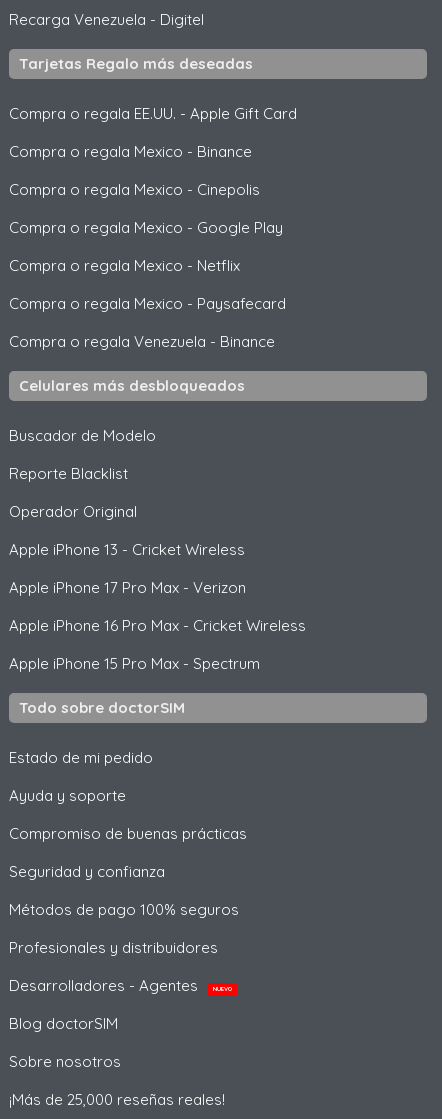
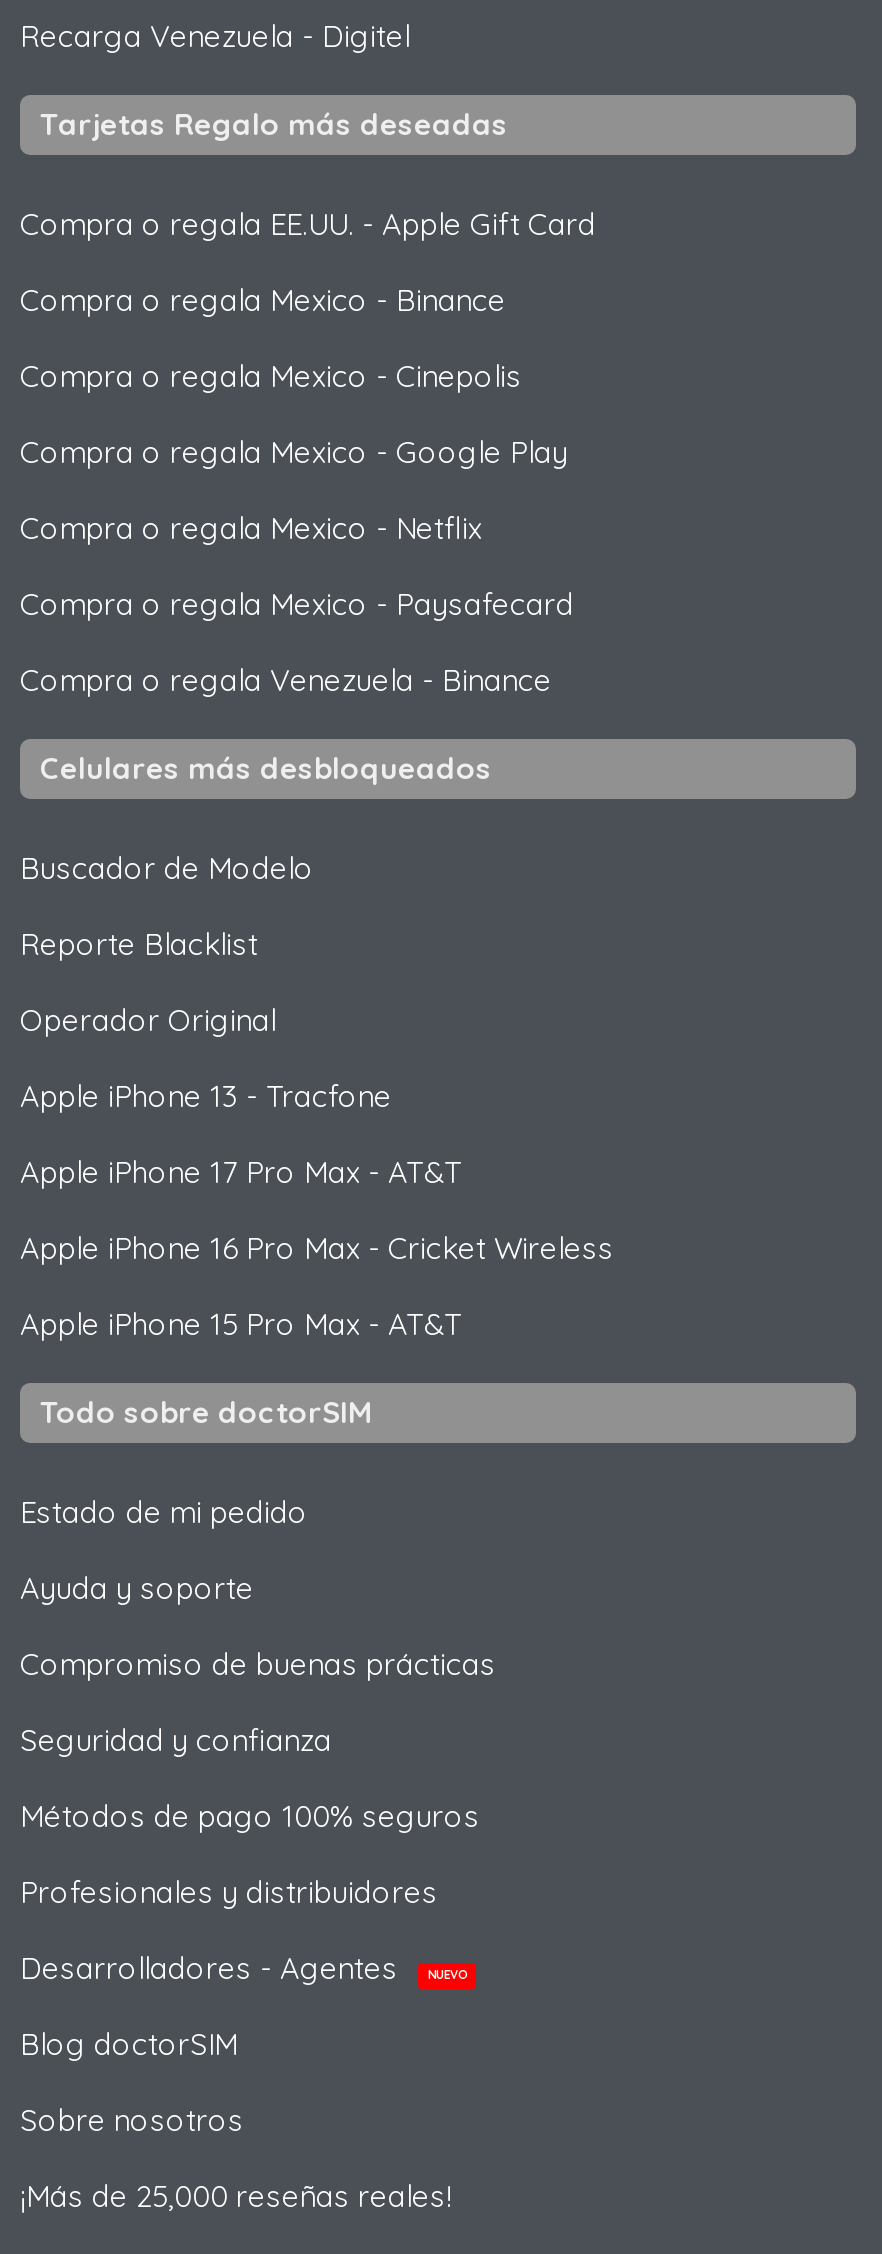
- Apple iPhone 13 - Cricket Wireless
+ Apple iPhone 13 - Tracfone

- Apple iPhone 17 Pro Max - Verizon
+ Apple iPhone 17 Pro Max - AT&T

- Apple iPhone 15 Pro Max - Spectrum
+ Apple iPhone 15 Pro Max - AT&T
